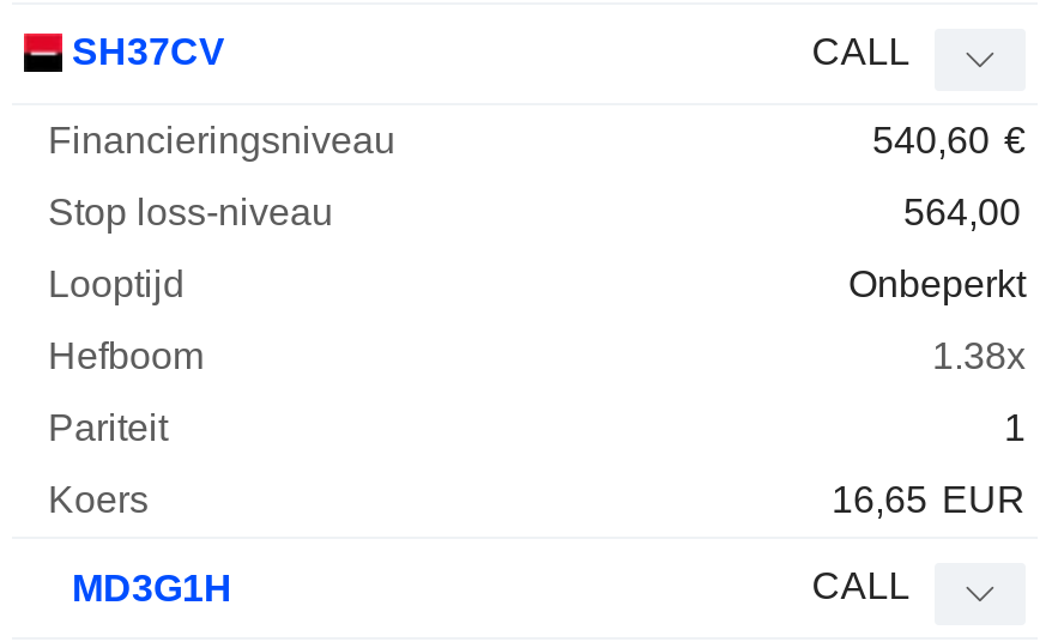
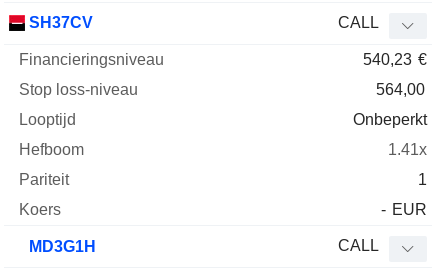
- 540,60 €
+ 540,23 €

- 1.38x
+ 1.41x

- 16,65 EUR
+ - EUR
